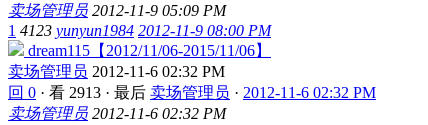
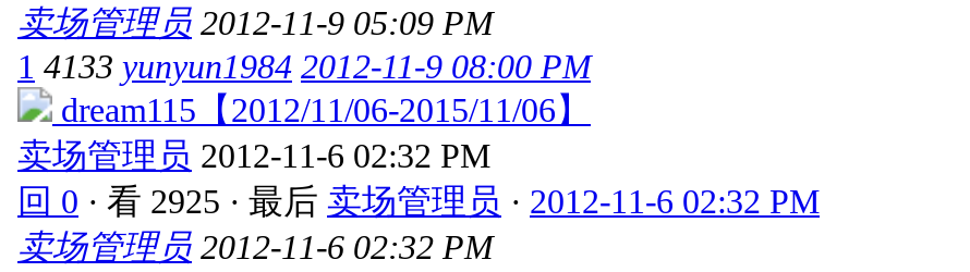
- 1 4123 yunyun1984 2012-11-9 08:00 PM
+ 1 4133 yunyun1984 2012-11-9 08:00 PM

- 回 0 · 看 2913 · 最后卖场管理员· 2012-11-6 02:32 PM
+ 回 0 · 看 2925 · 最后卖场管理员· 2012-11-6 02:32 PM
